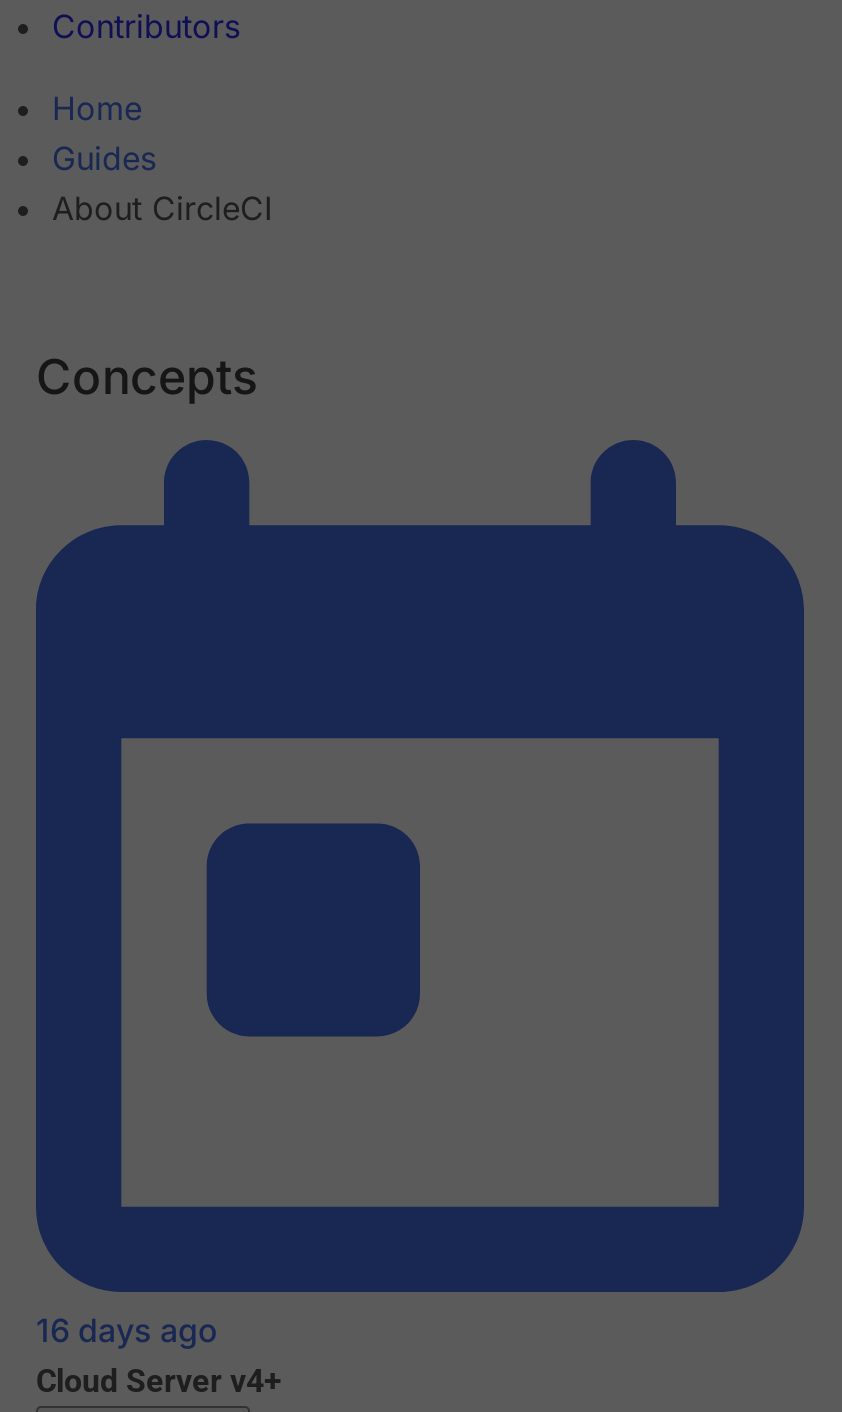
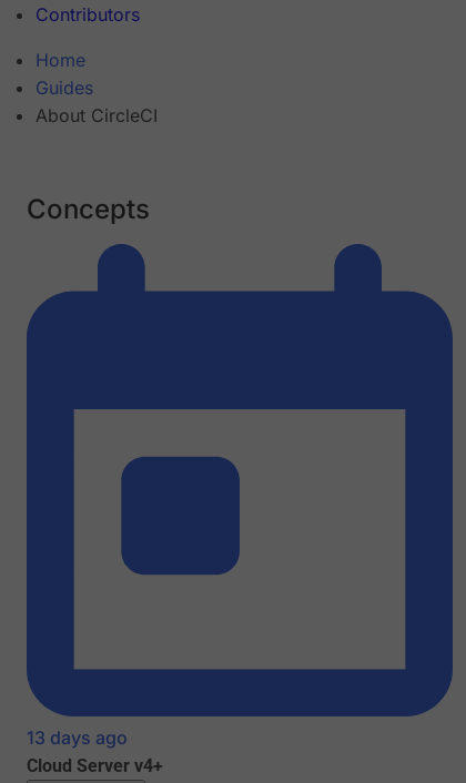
- 16 days ago
+ 13 days ago
